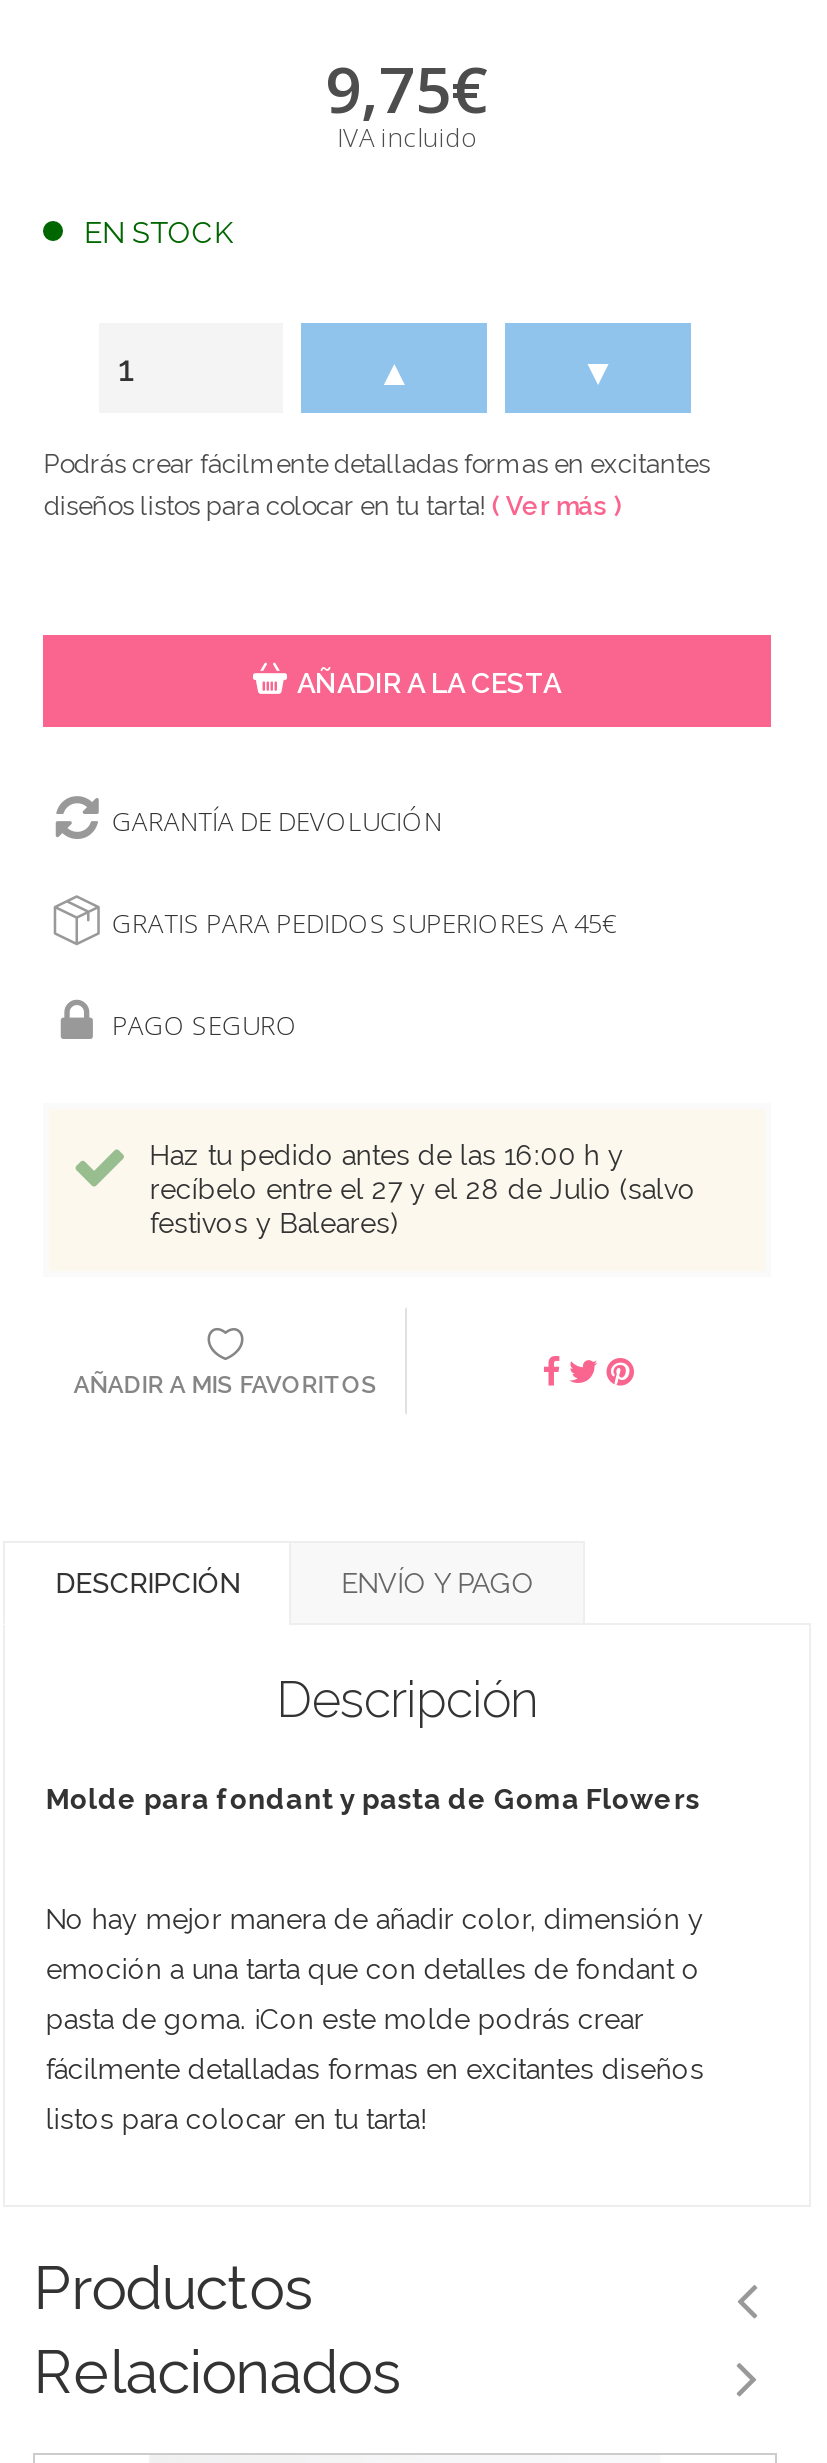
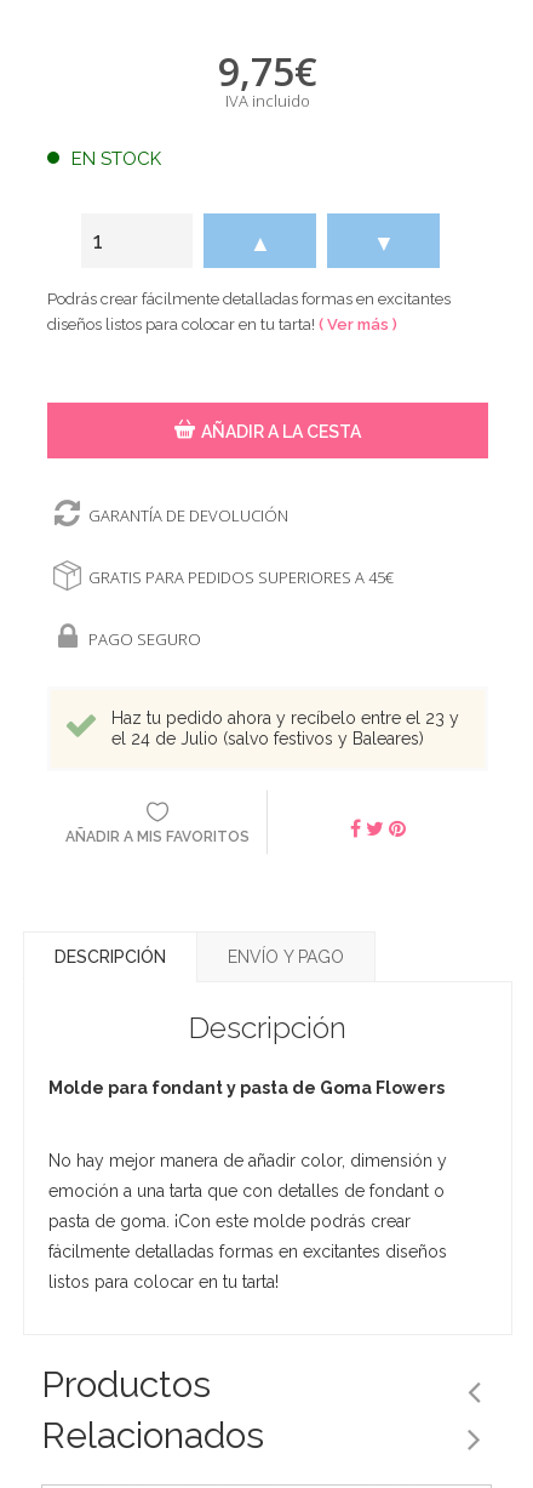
- Haz tu pedido antes de las 16:00 h y
- recíbelo entre el 27 y el 28 de Julio (salvo
- festivos y Baleares)
+ Haz tu pedido ahora y recíbelo entre el 23 y
+ el 24 de Julio (salvo festivos y Baleares)
